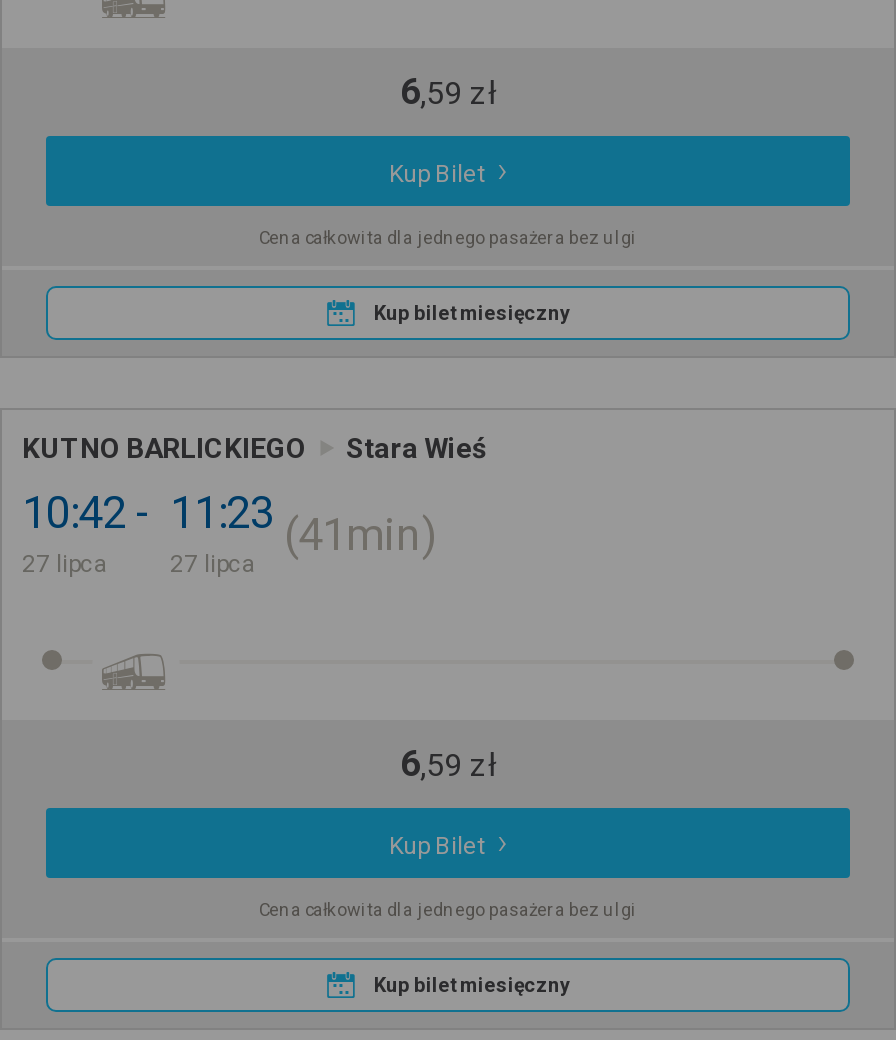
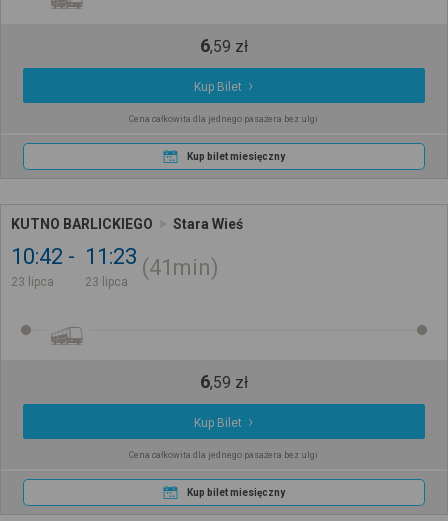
- 27 lipca
+ 23 lipca

- 27 lipca
+ 23 lipca
